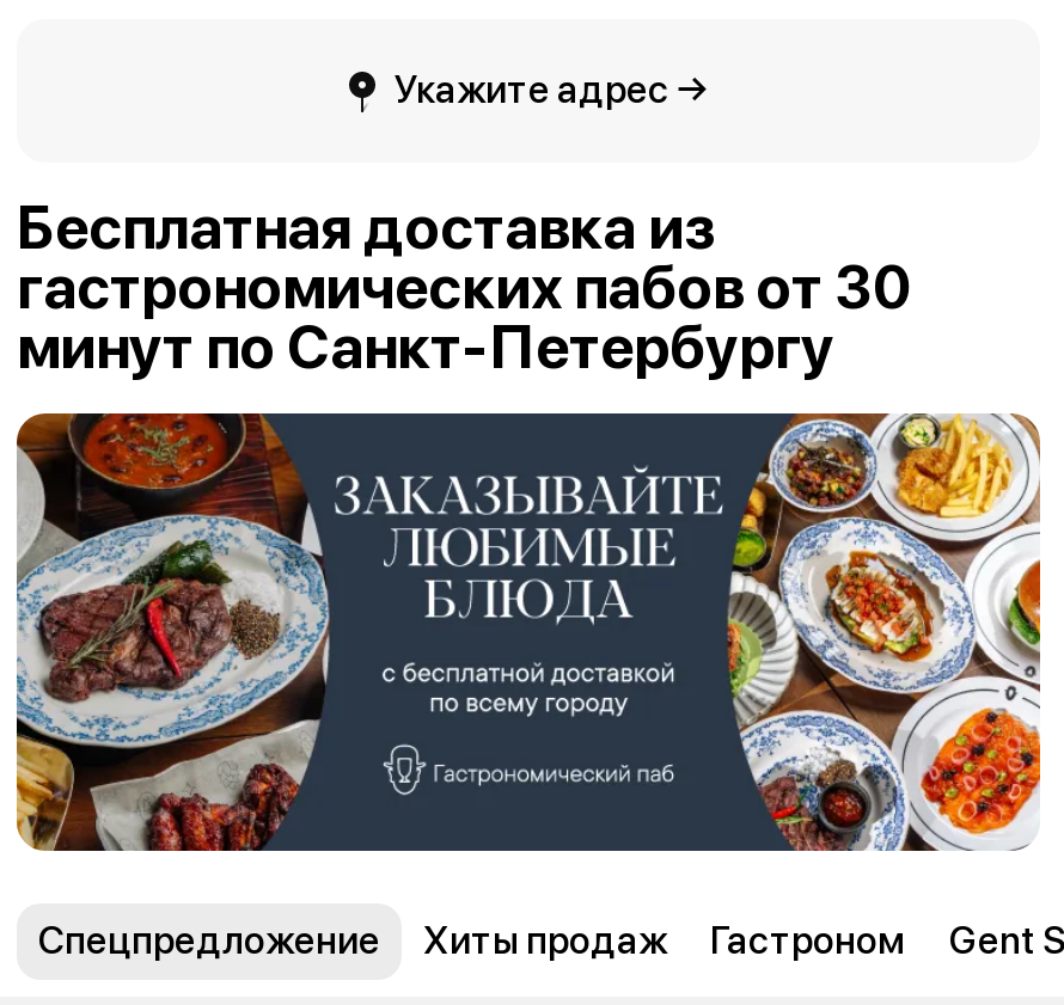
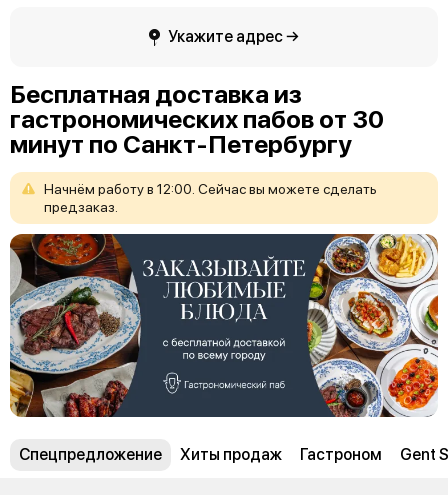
+ Начнём работу в 12:00. Сейчас вы можете сделать
+ предзаказ.
